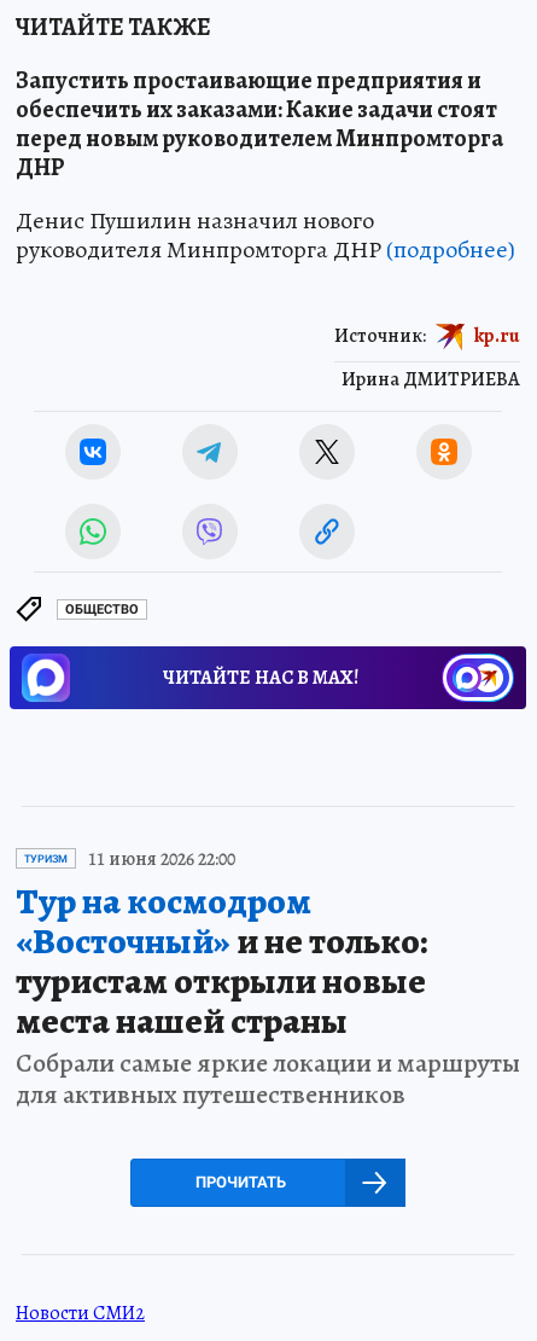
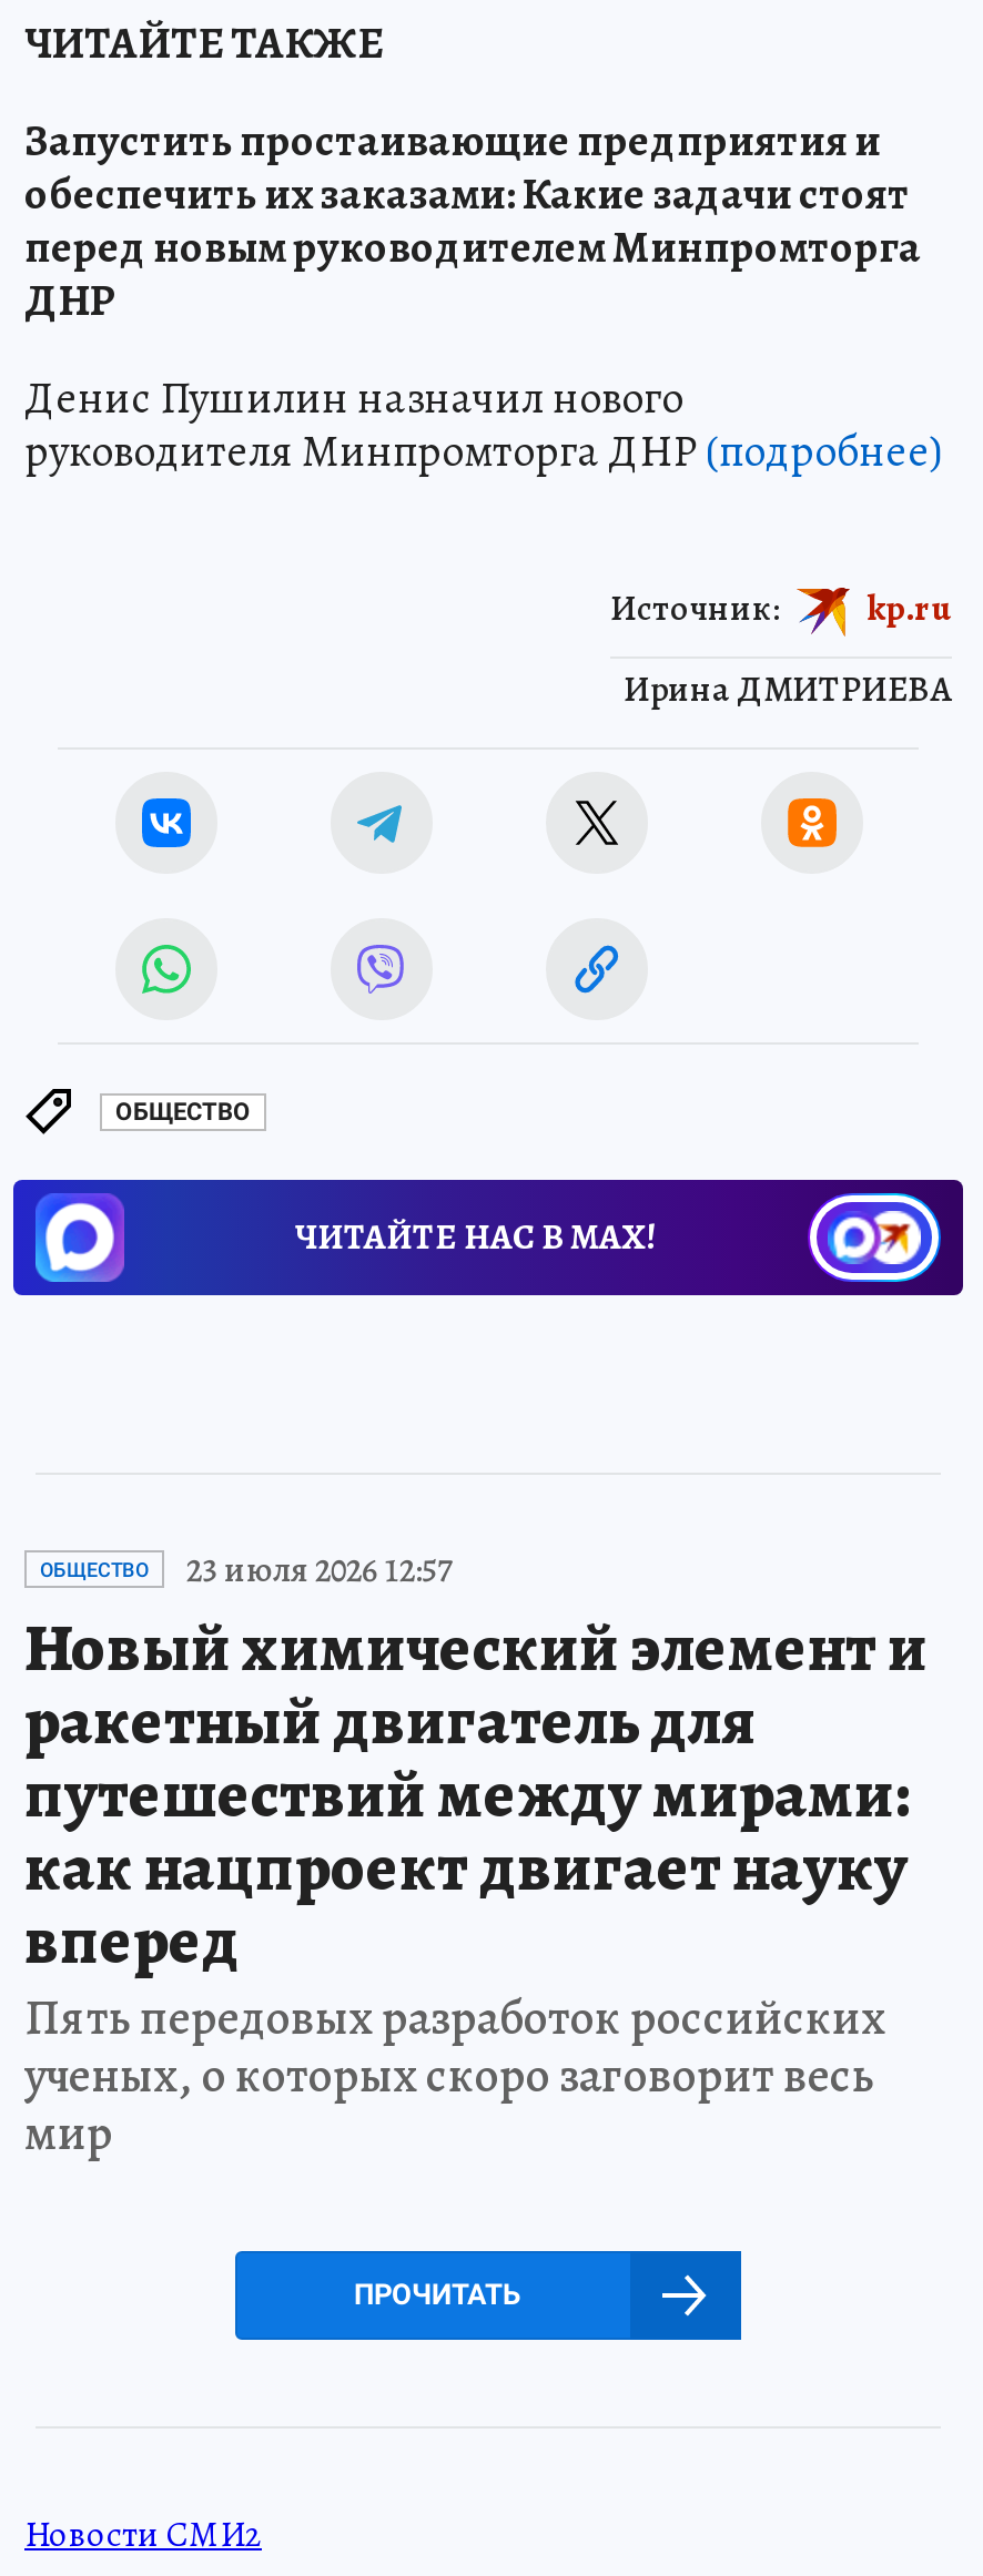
- ТУРИЗМ
- 11 июня 2026 22:00
- Тур на космодром
- «Восточный»и не только:
- туристам открыли новые
- места нашей страны
- Собрали самые яркие локации и маршруты
- для активных путешественников
+ ОБЩЕСТВО
+ 23 июля 2026 12:57
+ Новый химический элемент и
+ ракетный двигатель для
+ путешествий между мирами:
+ как нацпроект двигает науку
+ вперед
+ Пять передовых разработок российских
+ ученых, о которых скоро заговорит весь
+ мир
